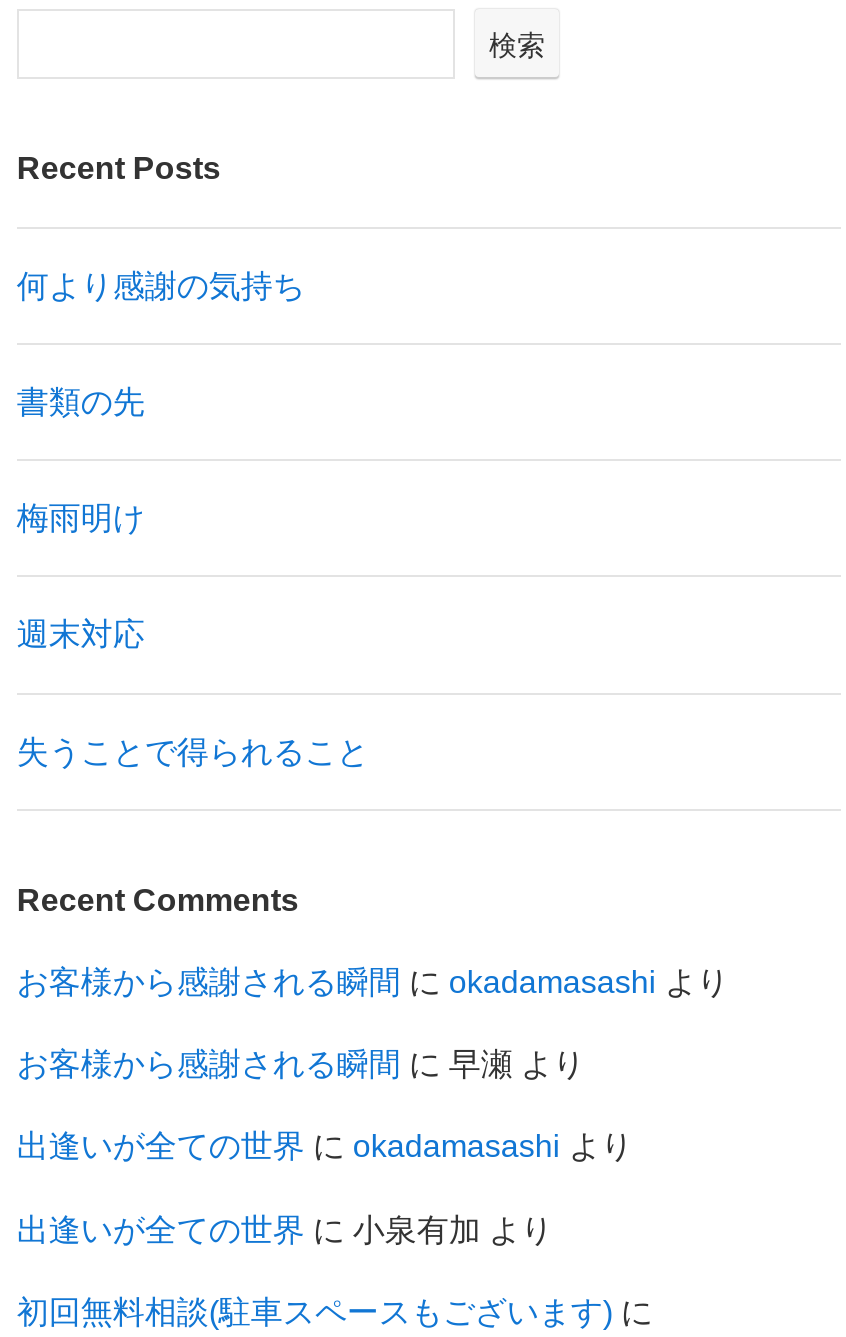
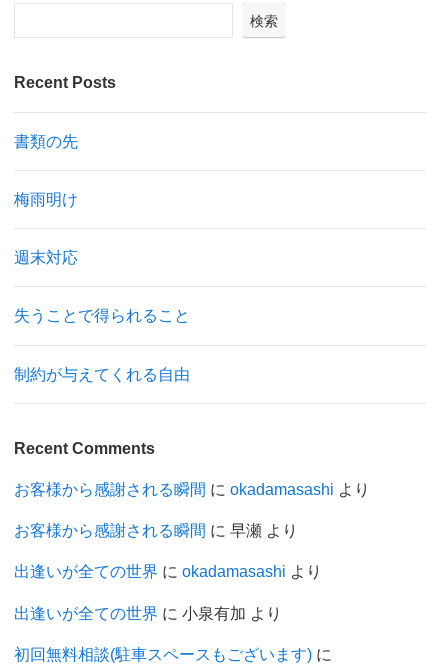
- 何より感謝の気持ち

moved up: 書類の先 | 梅雨明け | 週末対応 | 失うことで得られること

+ 制約が与えてくれる自由
